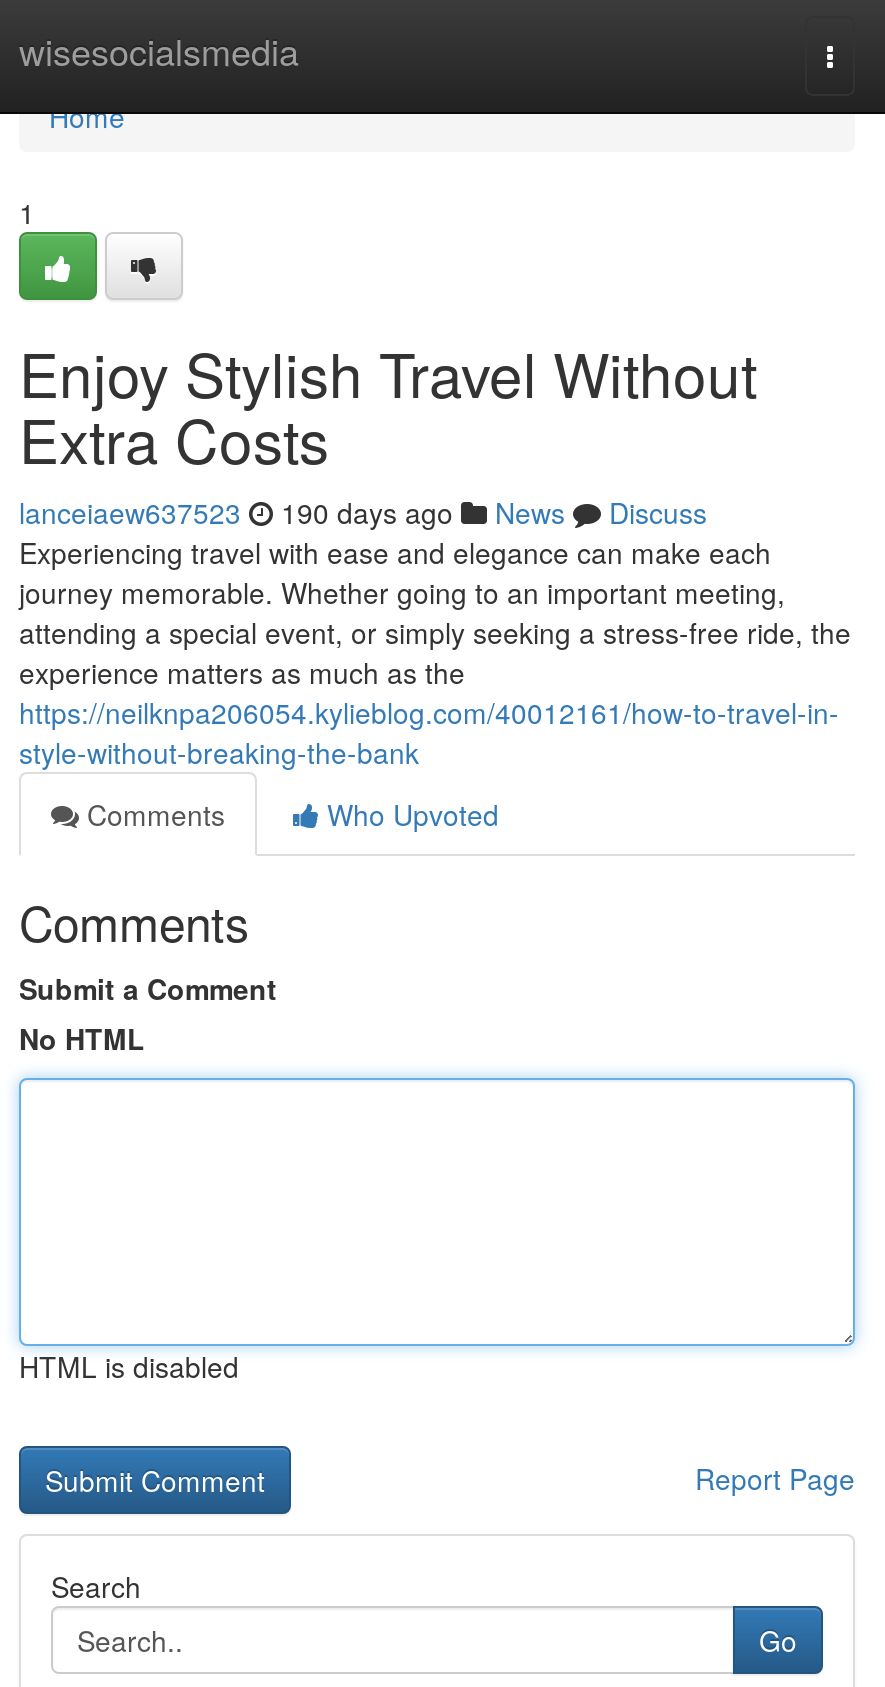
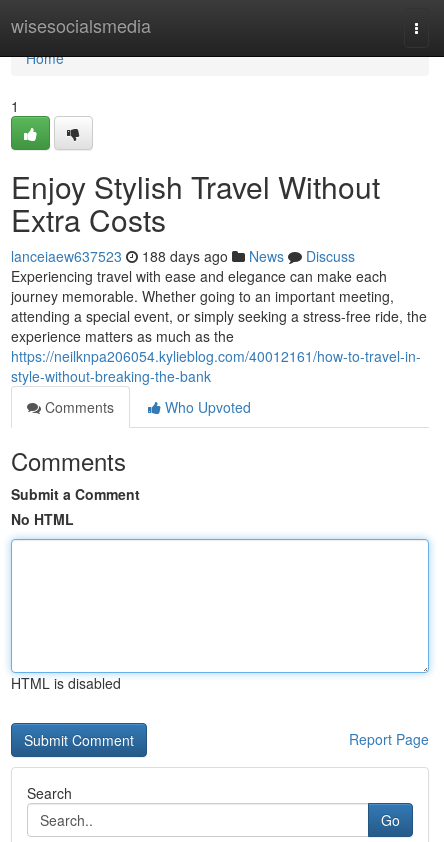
- lanceiaew637523 190 days ago News Discuss
+ lanceiaew637523 188 days ago News Discuss
